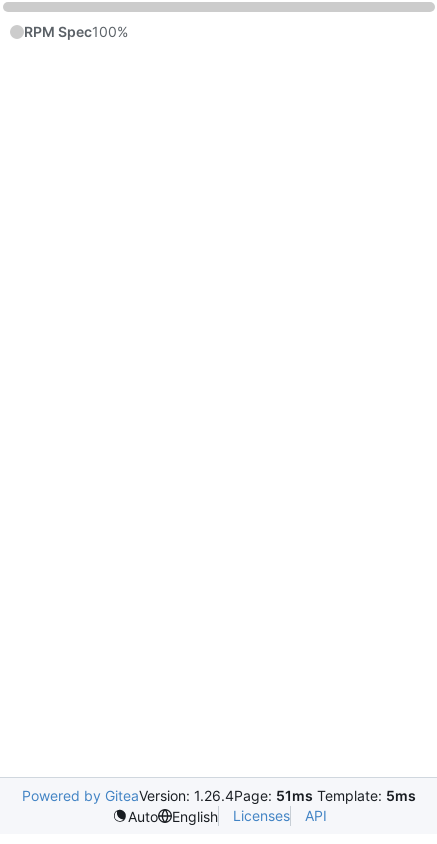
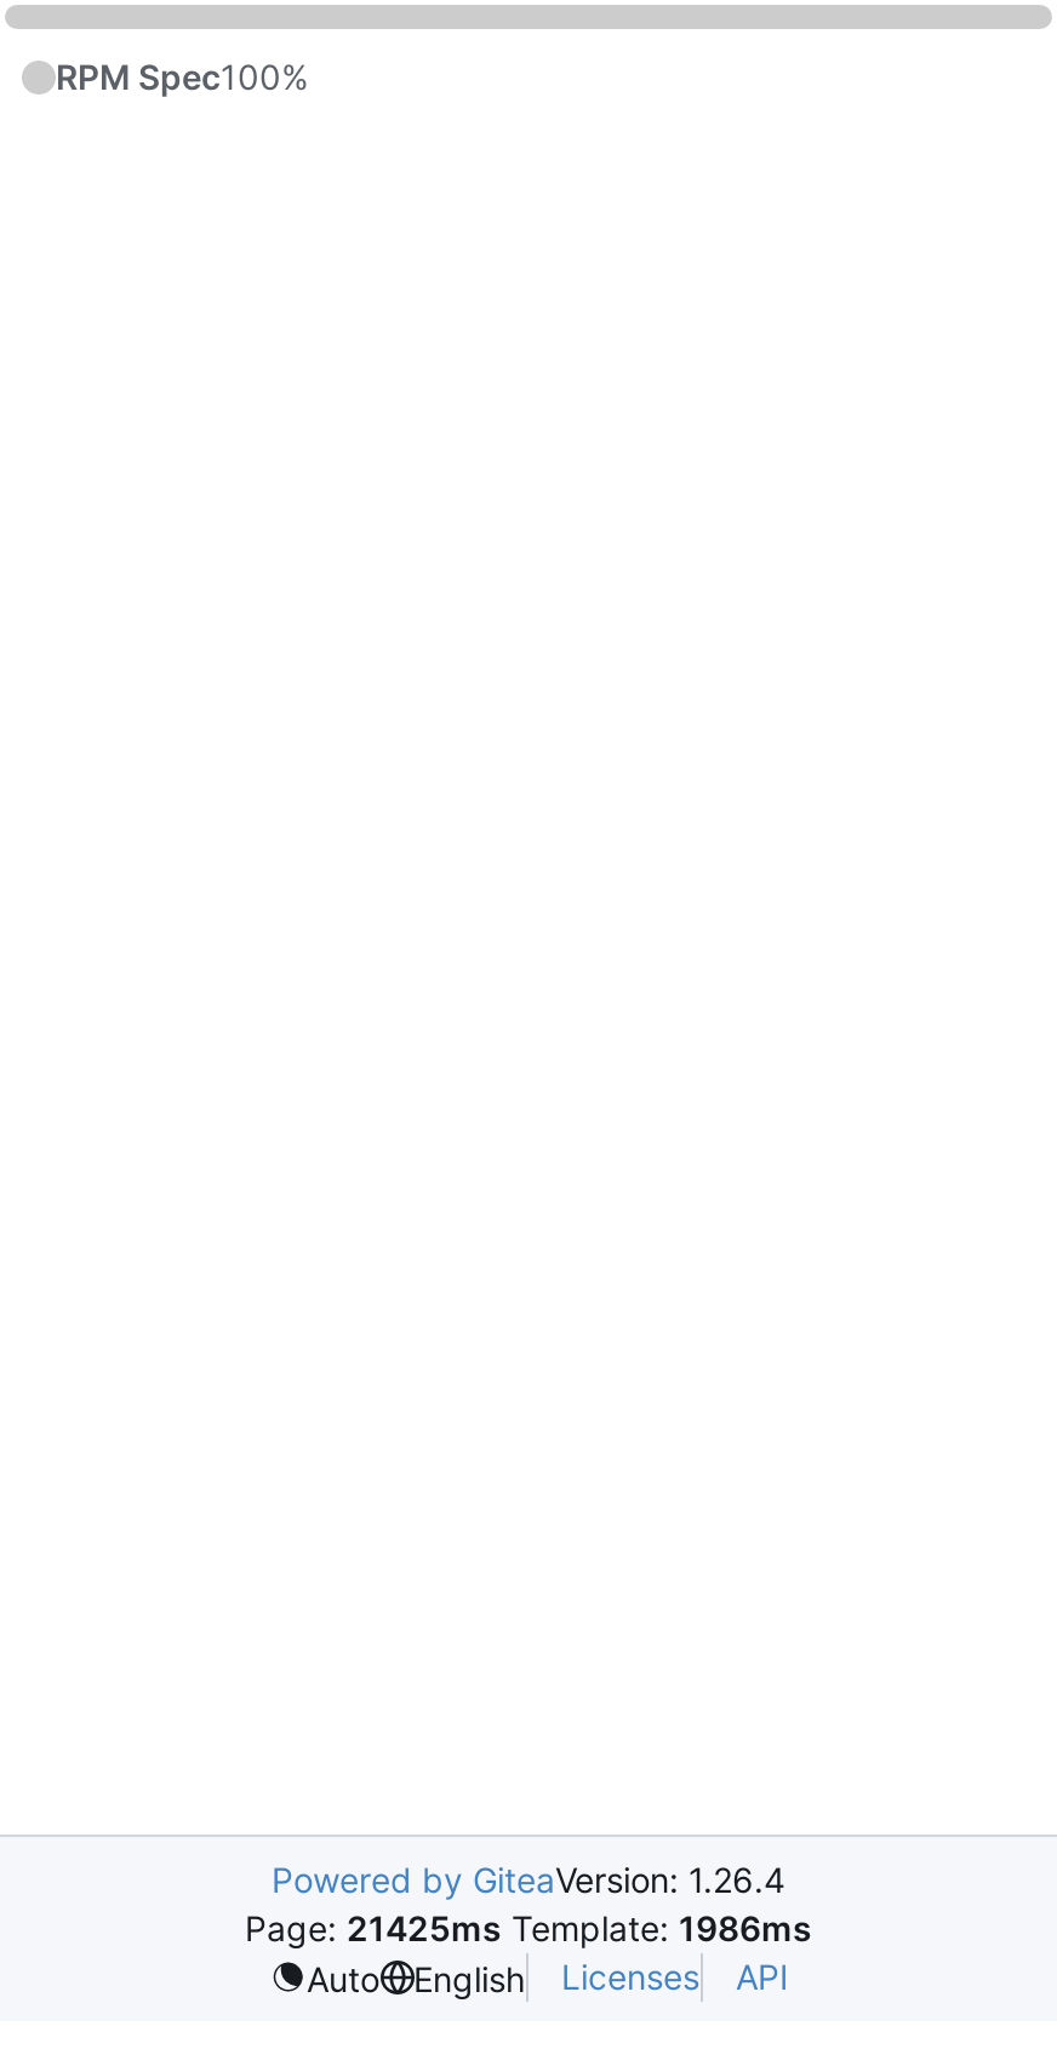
- Powered by GiteaVersion: 1.26.4Page: 51ms Template: 5ms
+ Powered by GiteaVersion: 1.26.4
+ Page: 21425ms Template: 1986ms
